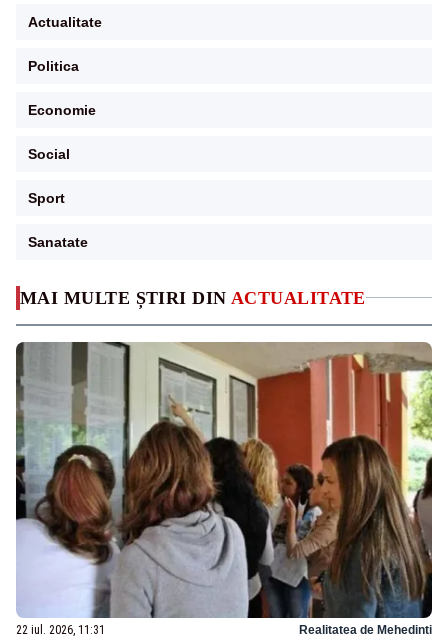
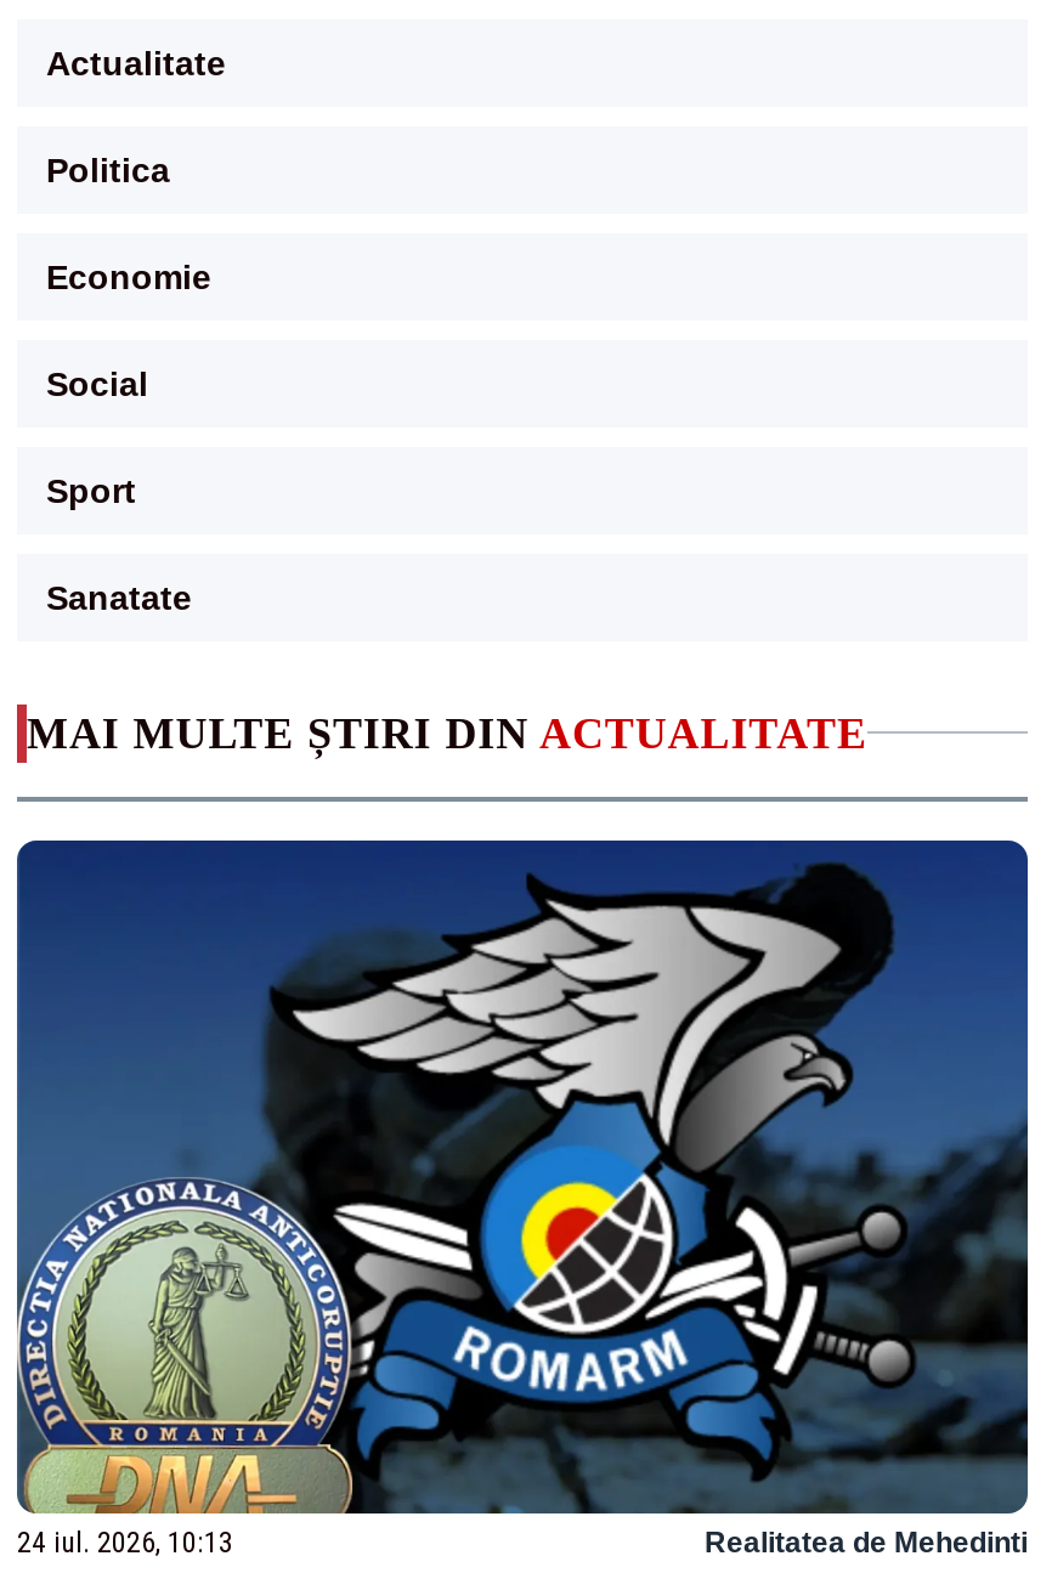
- [image]
- 22 iul. 2026, 11:31
+ [image]
+ 24 iul. 2026, 10:13
